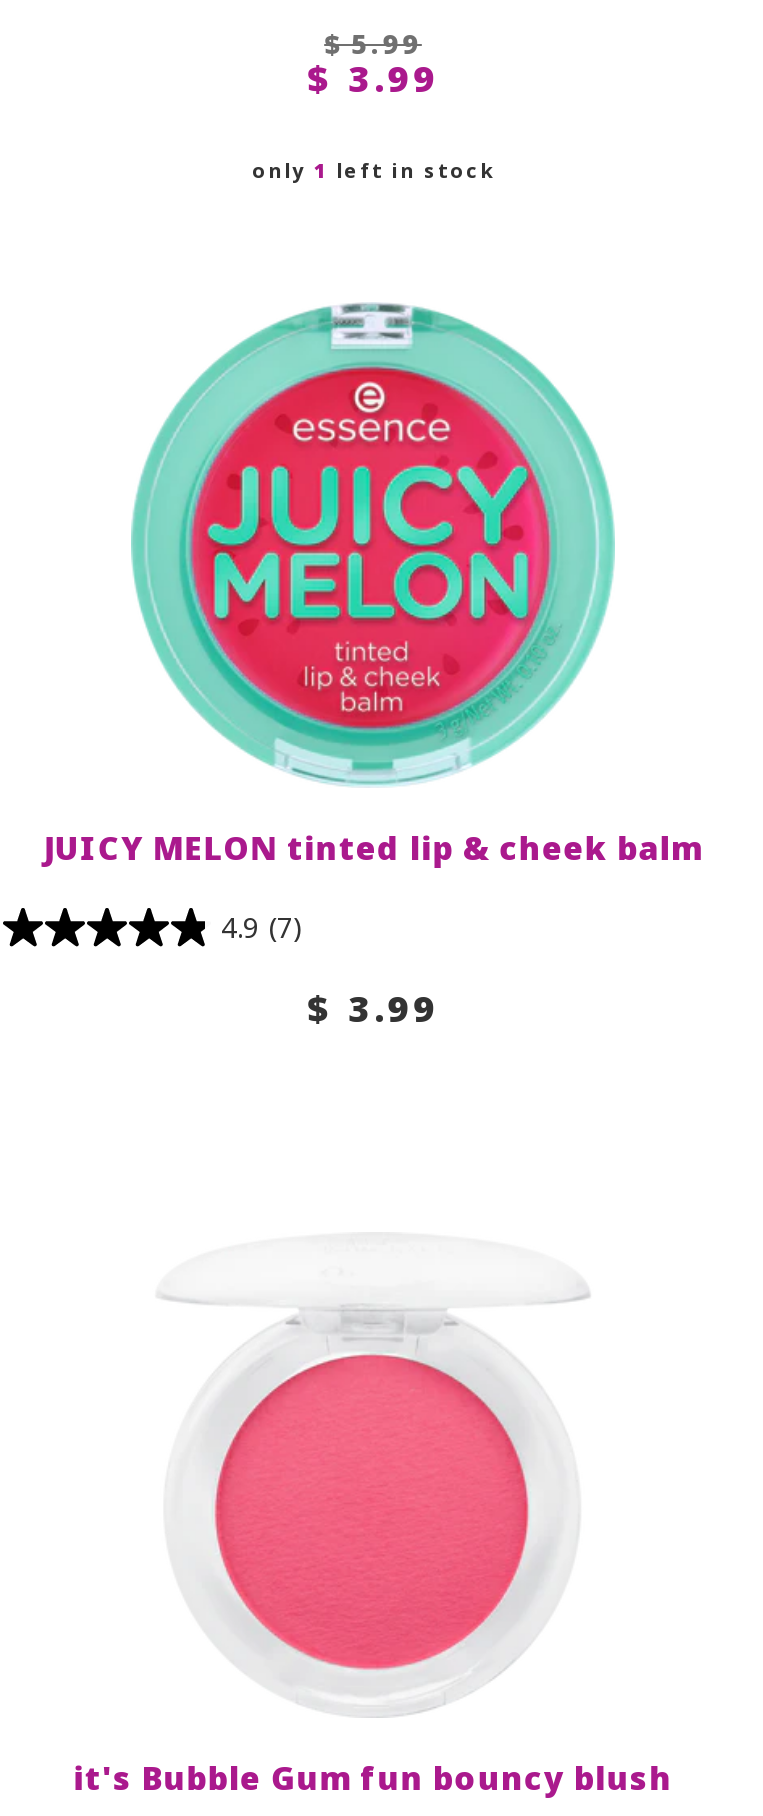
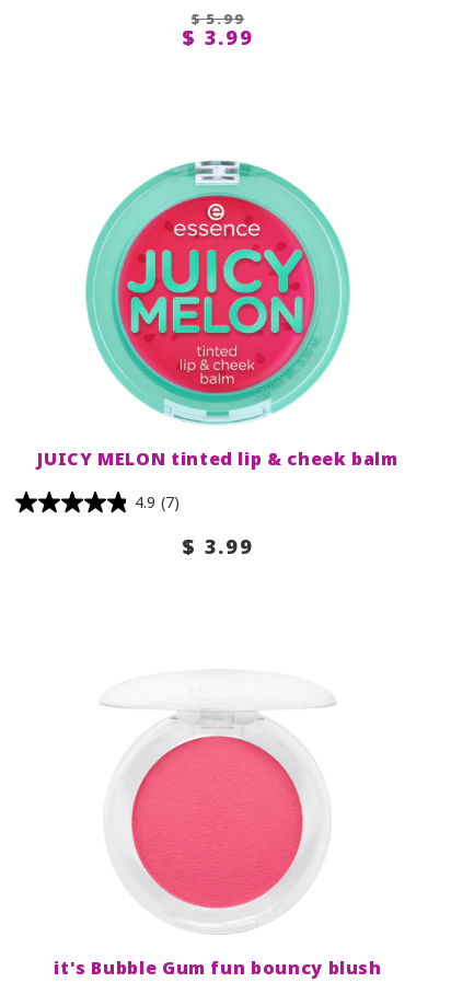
- only 1 left in stock
